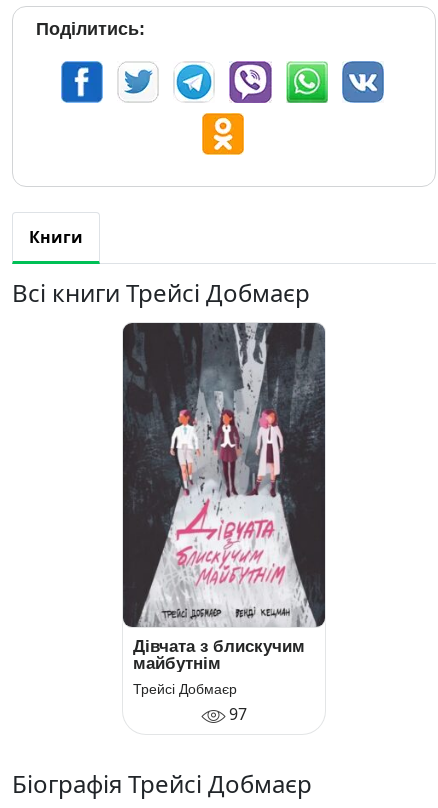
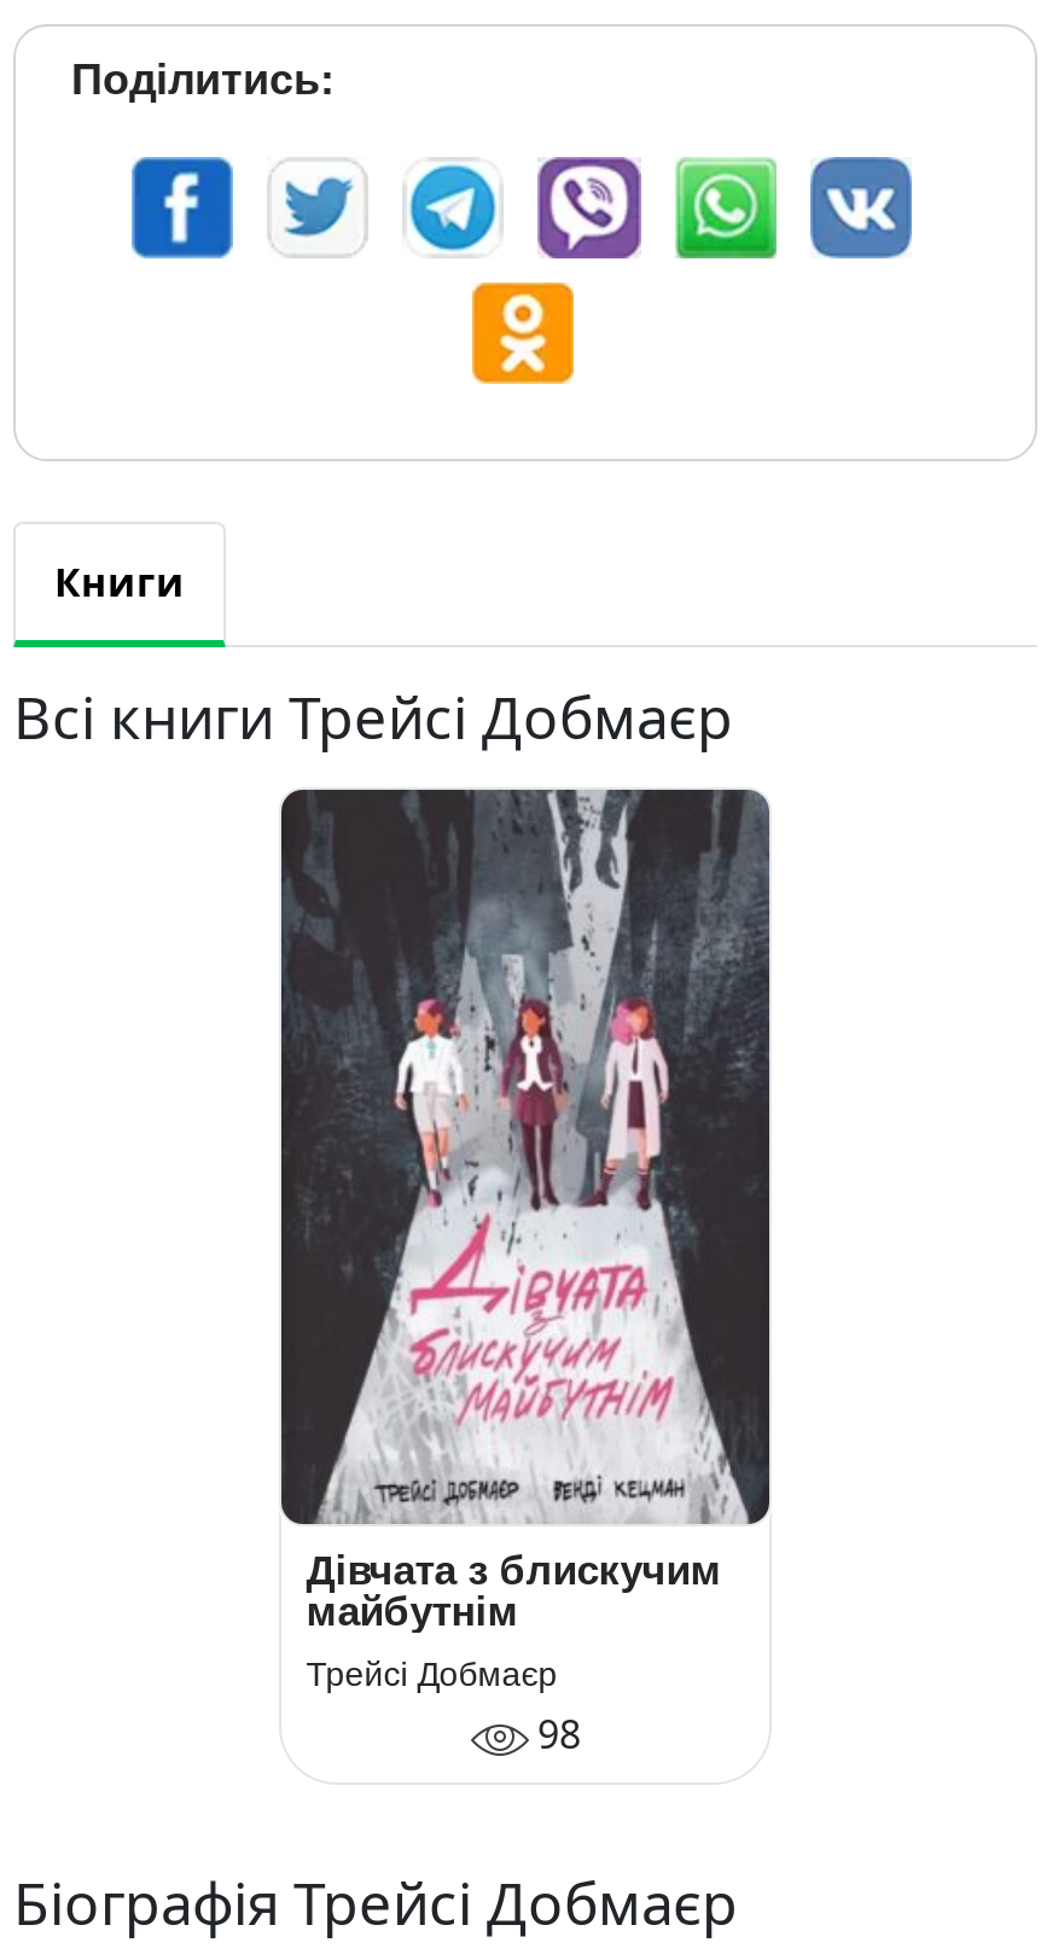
- 97
+ 98
